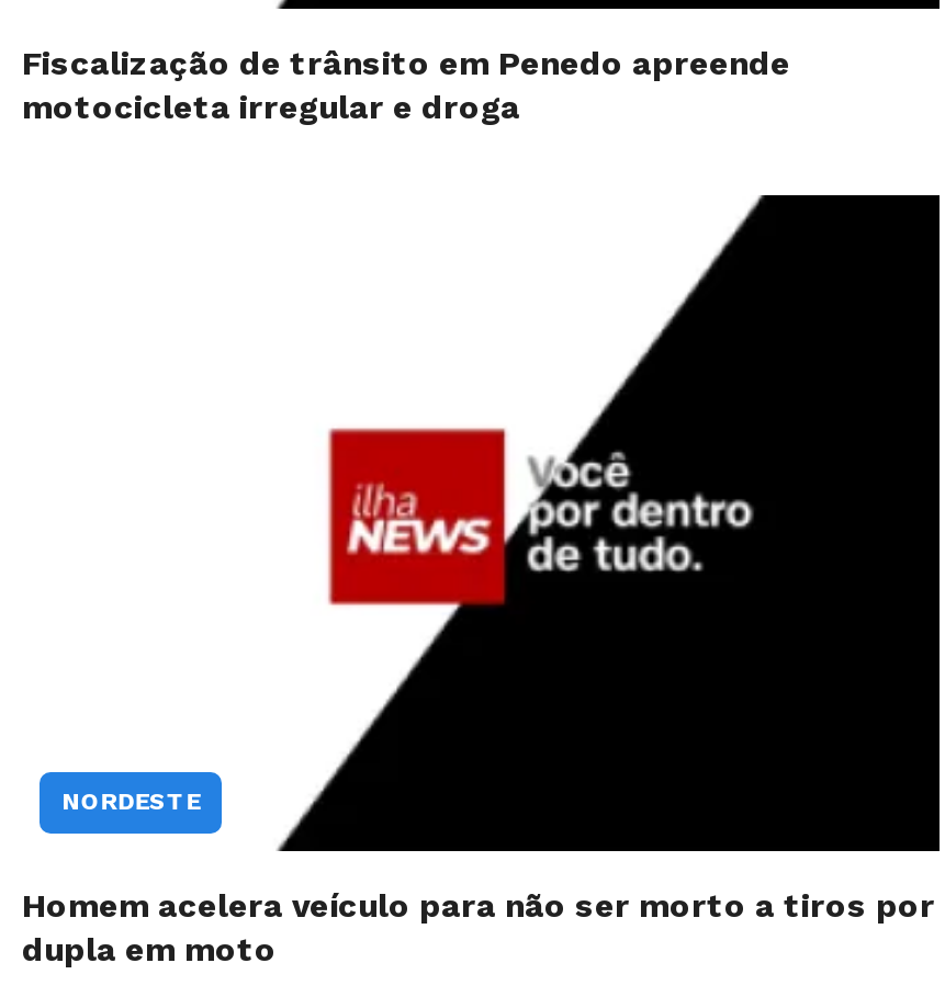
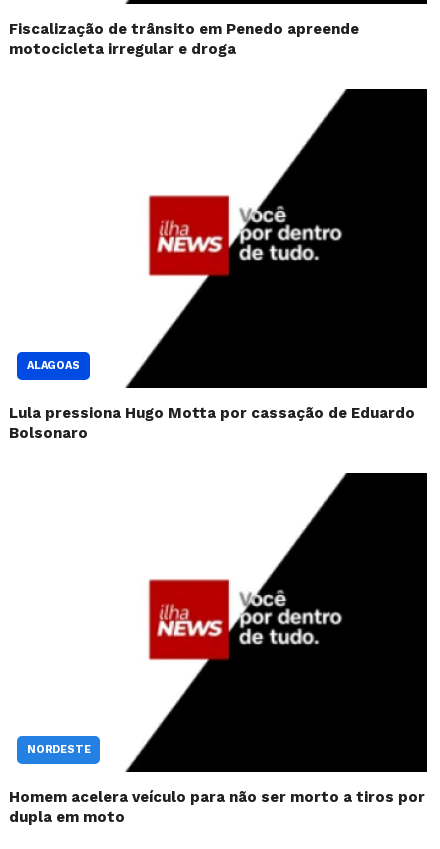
+ ALAGOAS
+ Lula pressiona Hugo Motta por cassação de Eduardo
+ Bolsonaro
